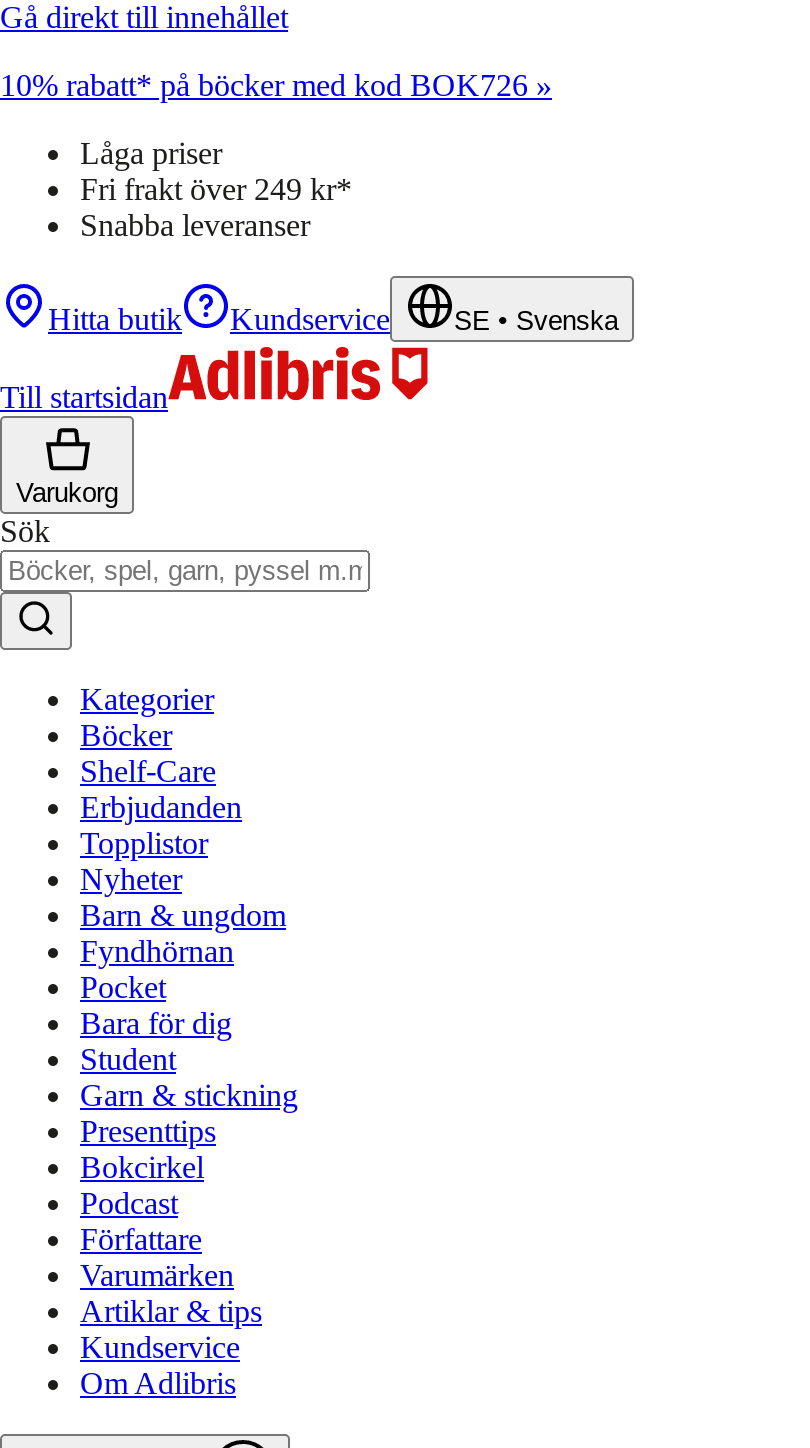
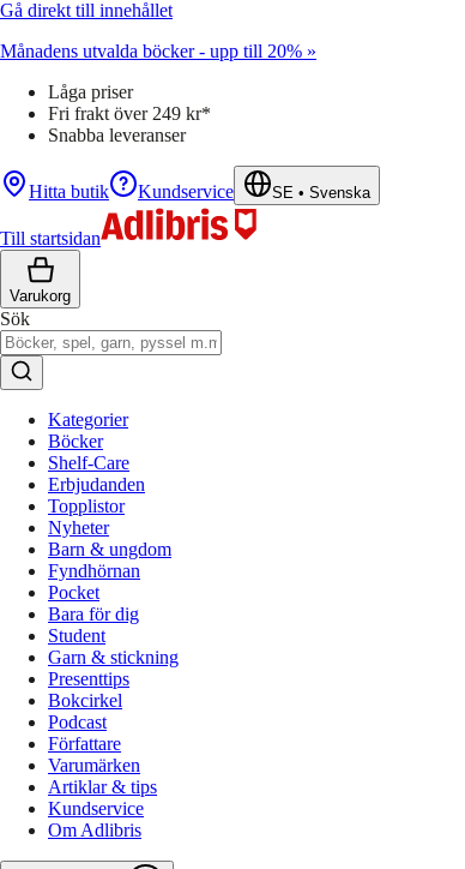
- 10% rabatt* på böcker med kod BOK726 »
+ Månadens utvalda böcker - upp till 20% »
